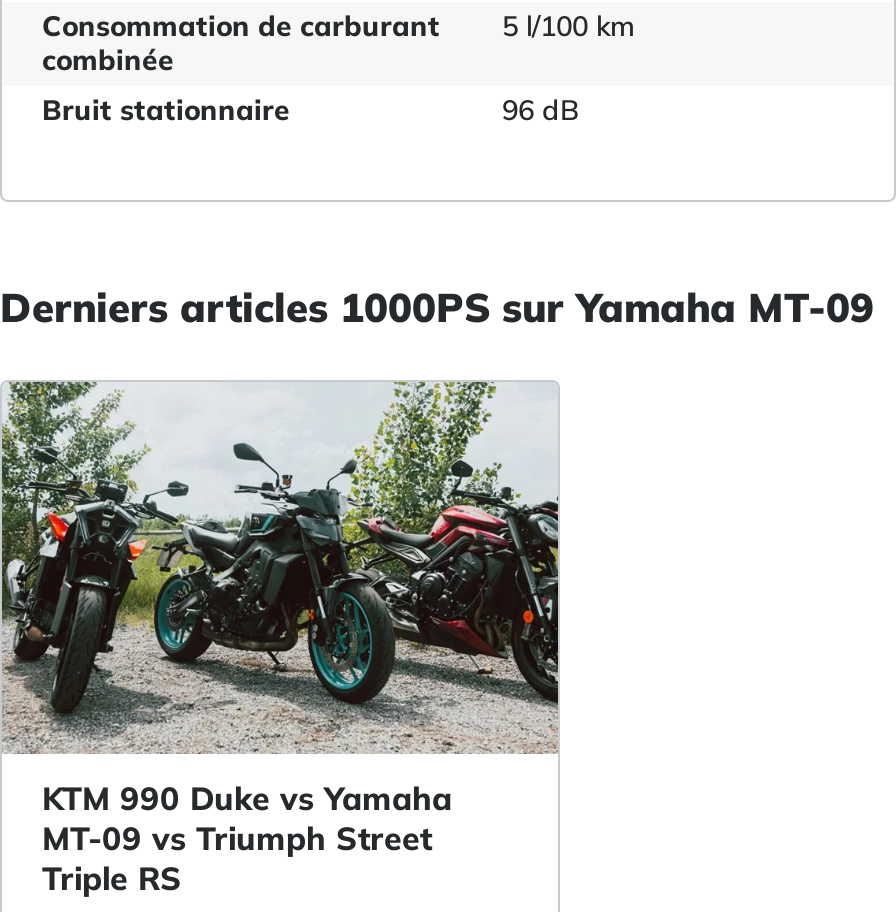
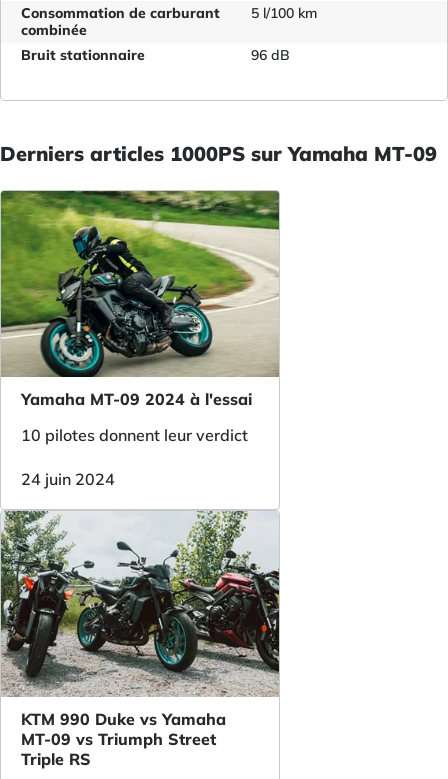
+ [image]
+ Yamaha MT-09 2024 à l'essai
+ 10 pilotes donnent leur verdict
+ 24 juin 2024
